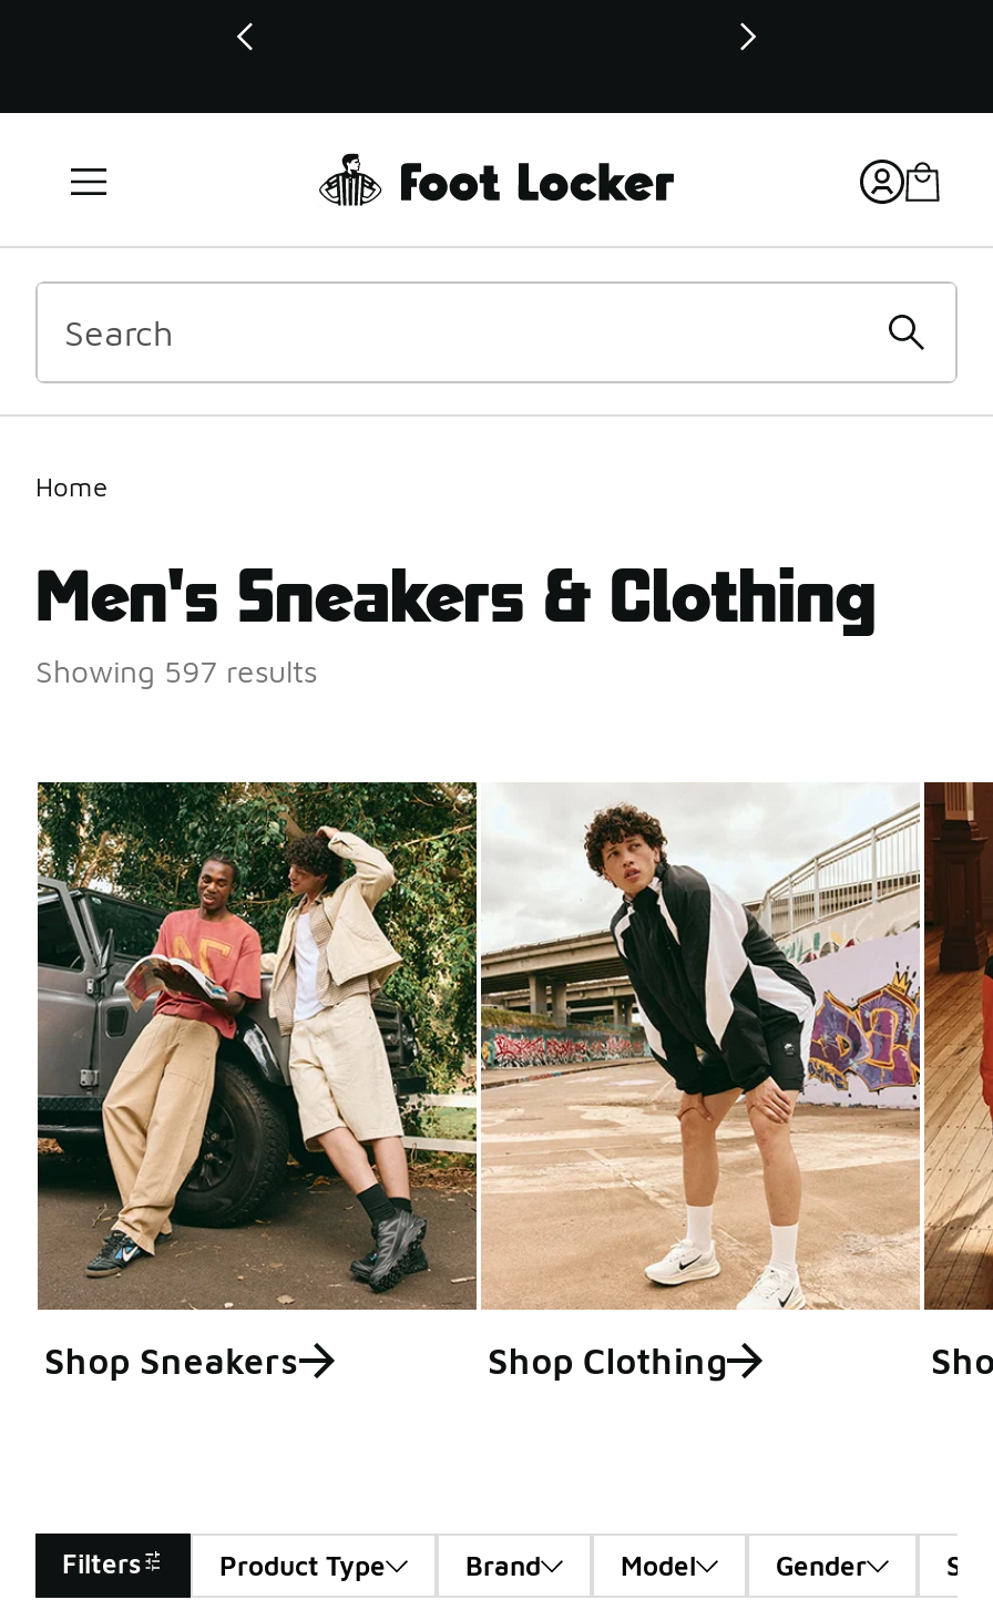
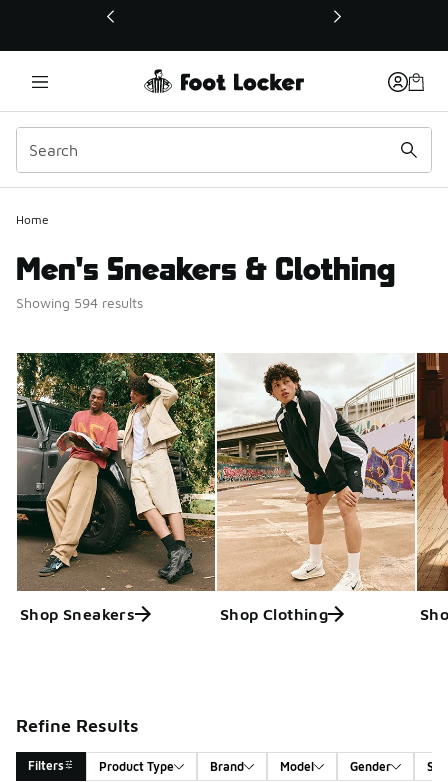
- Showing 597 results
+ Showing 594 results

+ Refine Results
